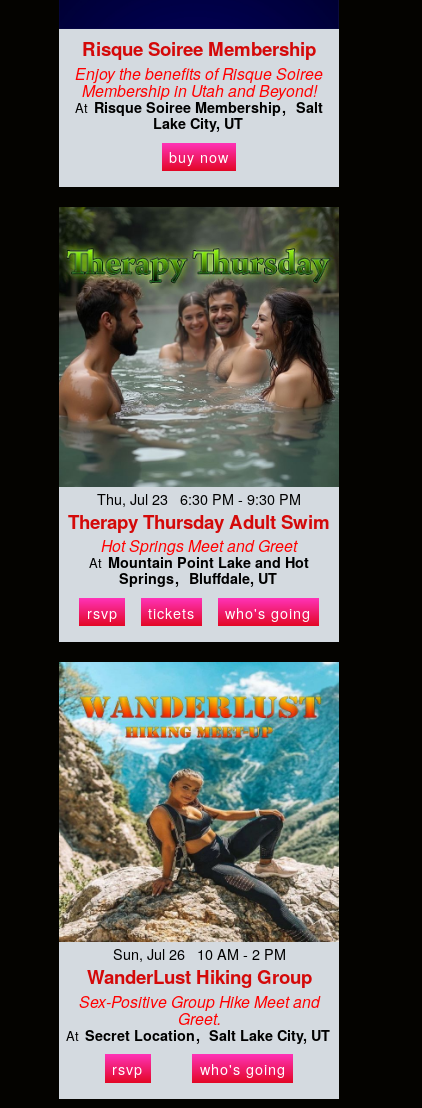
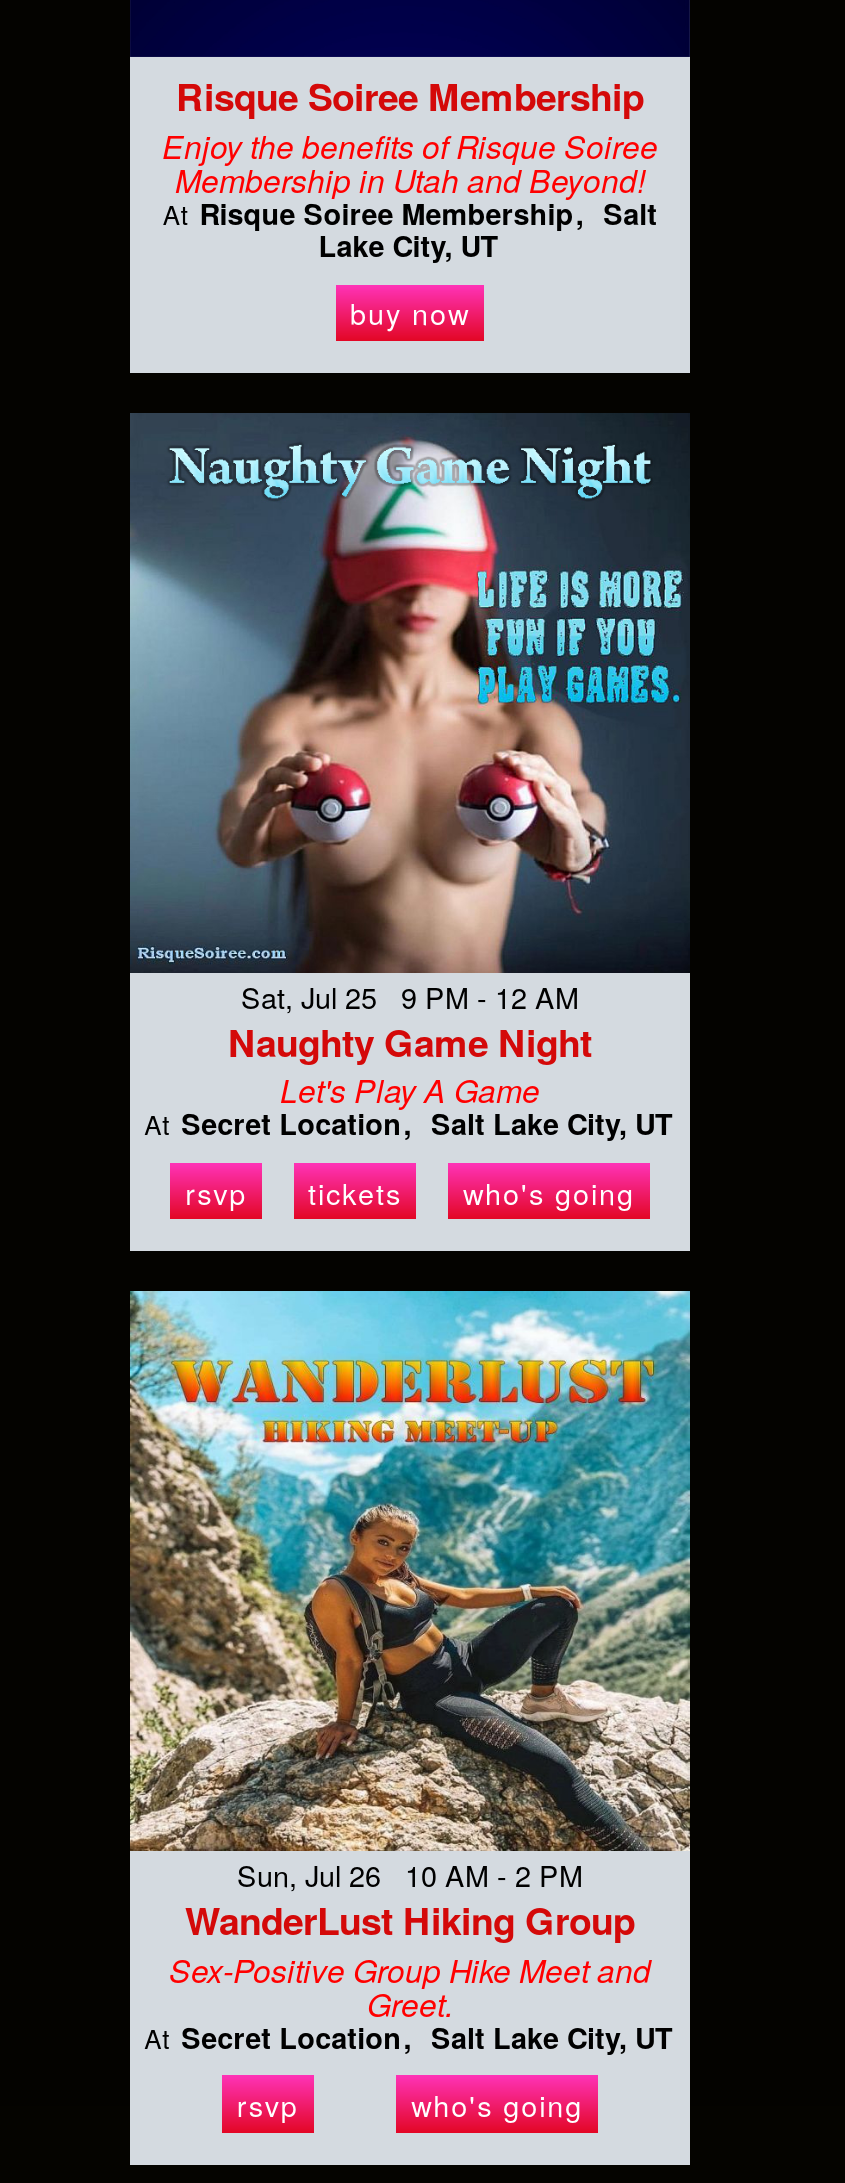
- [image]
- Thu, Jul 23 6:30 PM - 9:30 PM
- Therapy Thursday Adult Swim
- Hot Springs Meet and Greet
- At Mountain Point Lake and Hot
- Springs
- Bluffdale, UT
+ [image]
+ Sat, Jul 25 9 PM - 12 AM
+ Naughty Game Night
+ Let's Play A Game
+ At Secret Location
+ Salt Lake City, UT
